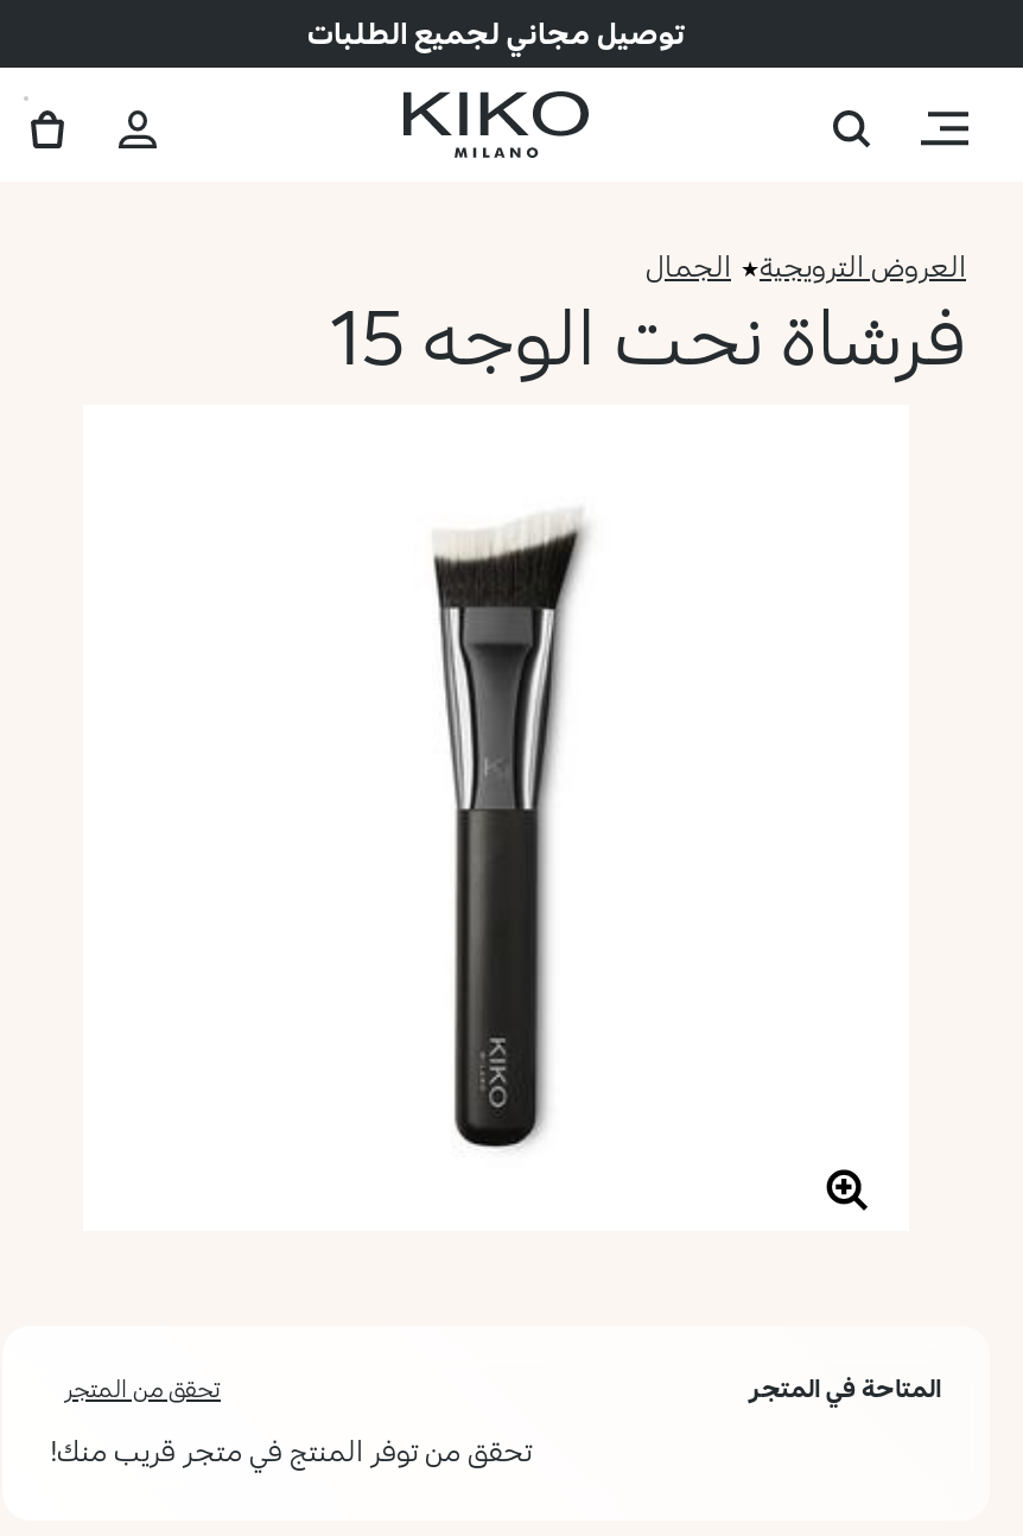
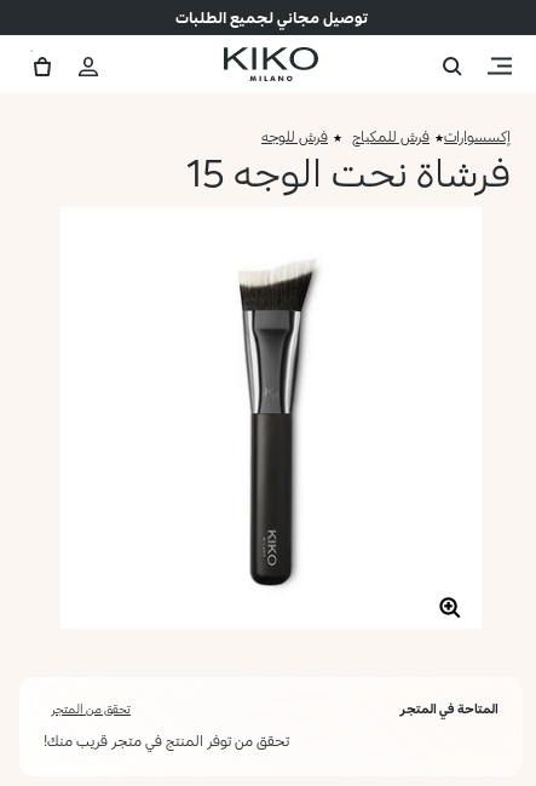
- العروض الترويجية
- الجمال
+ إكسسوارات
+ فرش للمكياج
+ فرش للوجه
